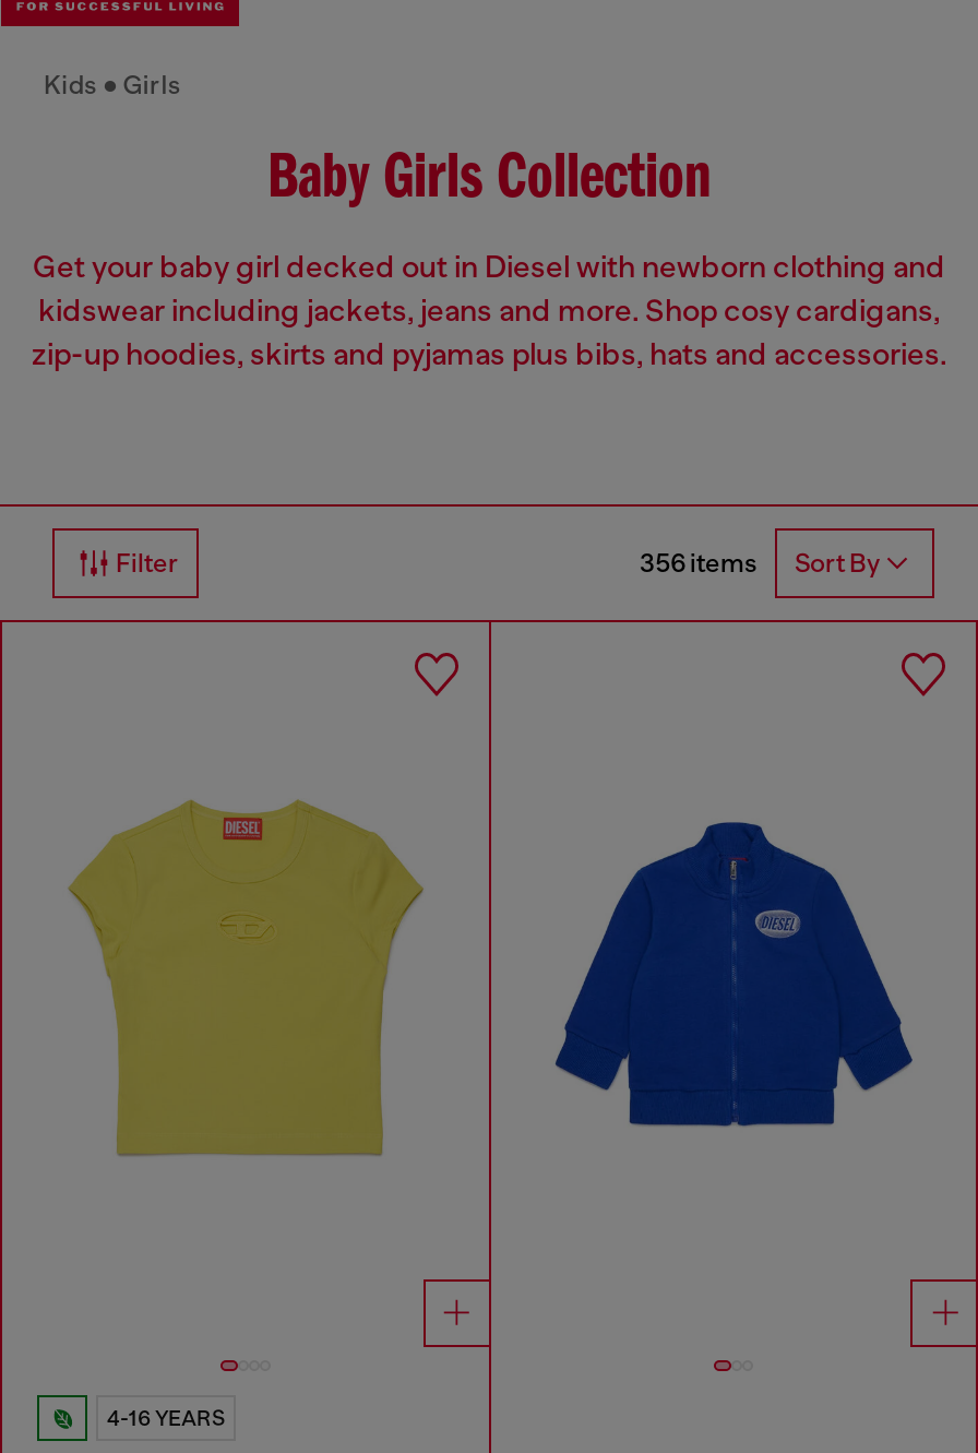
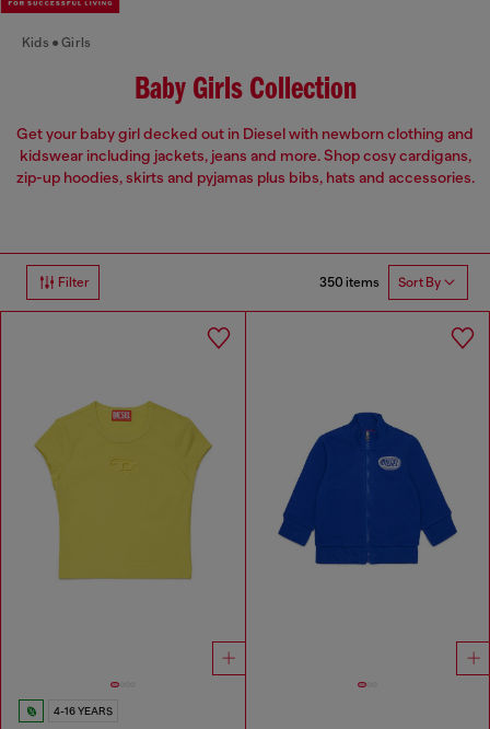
- 356 items Sort By
+ 350 items Sort By
